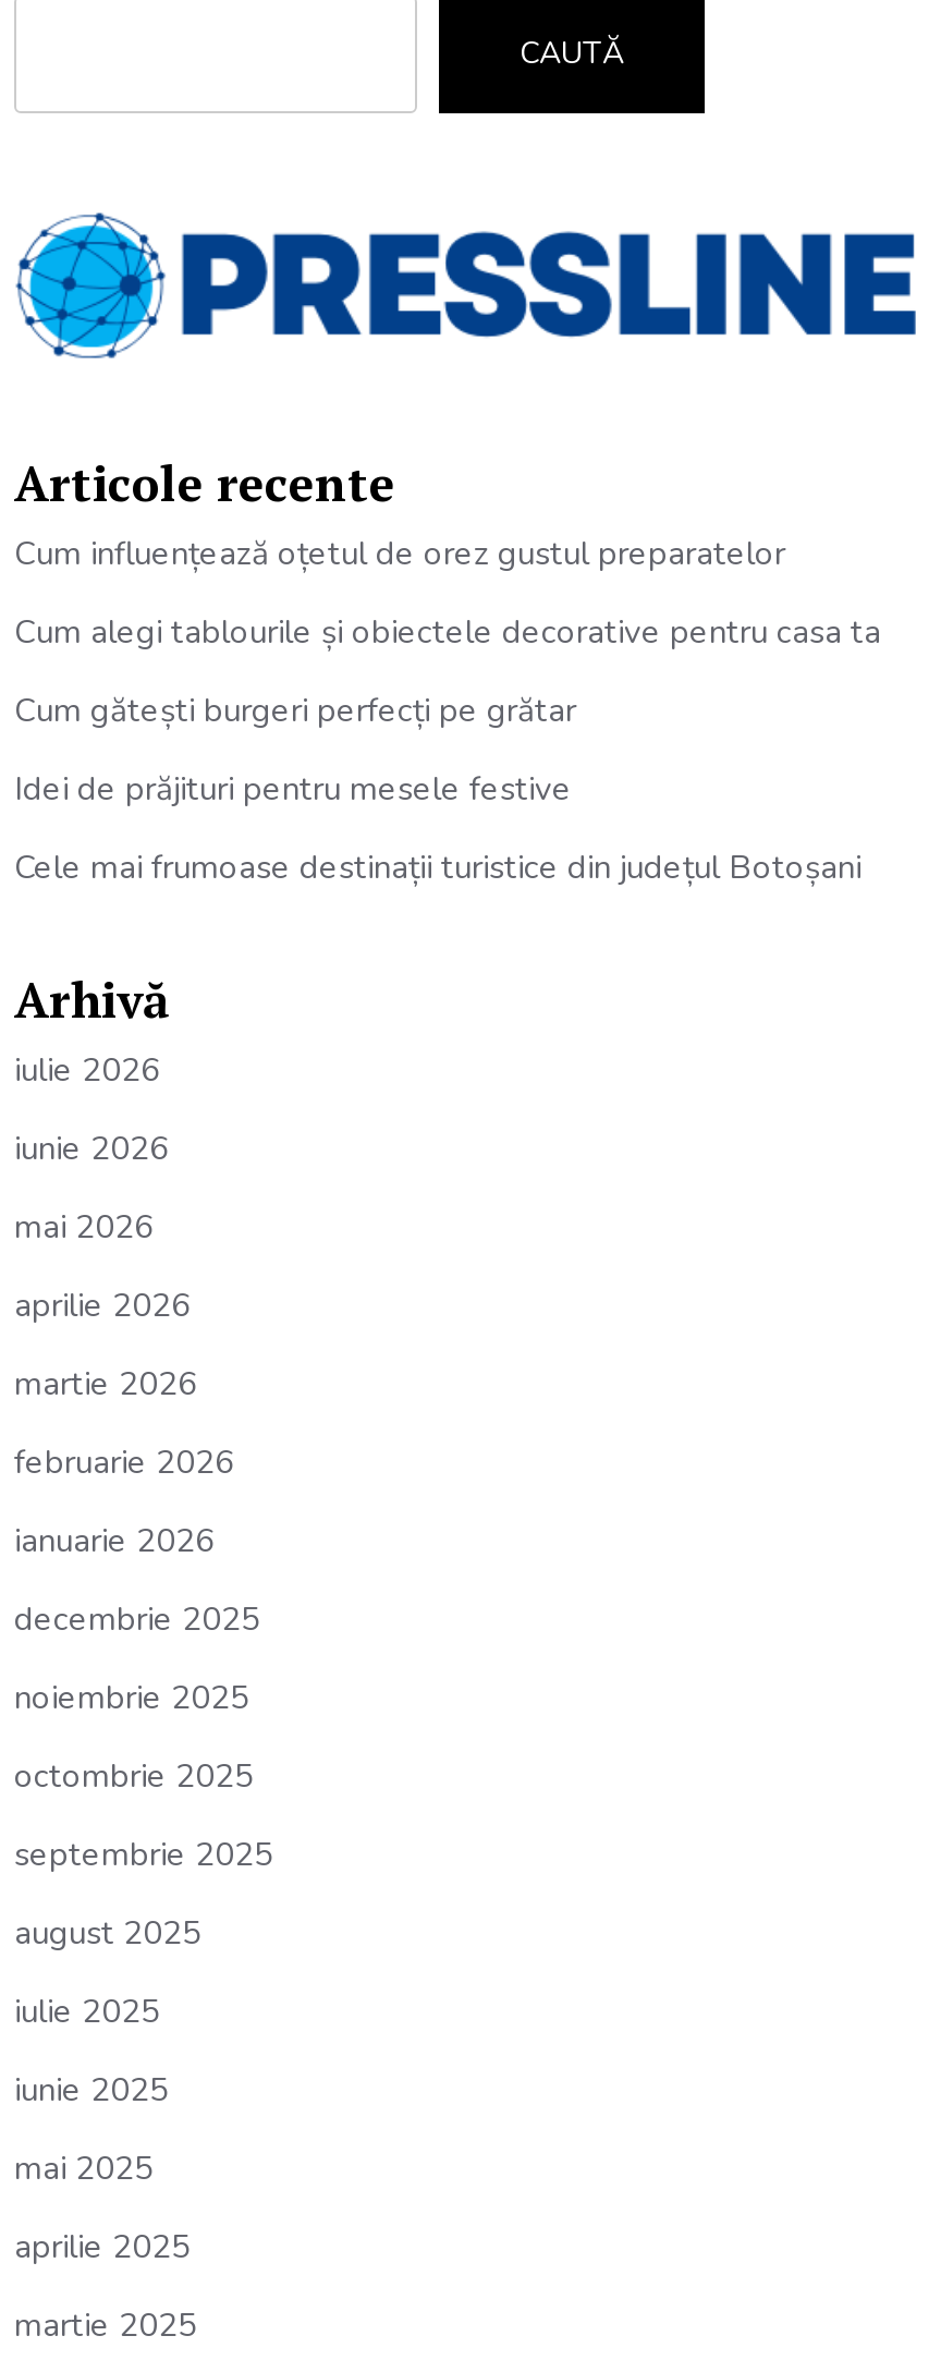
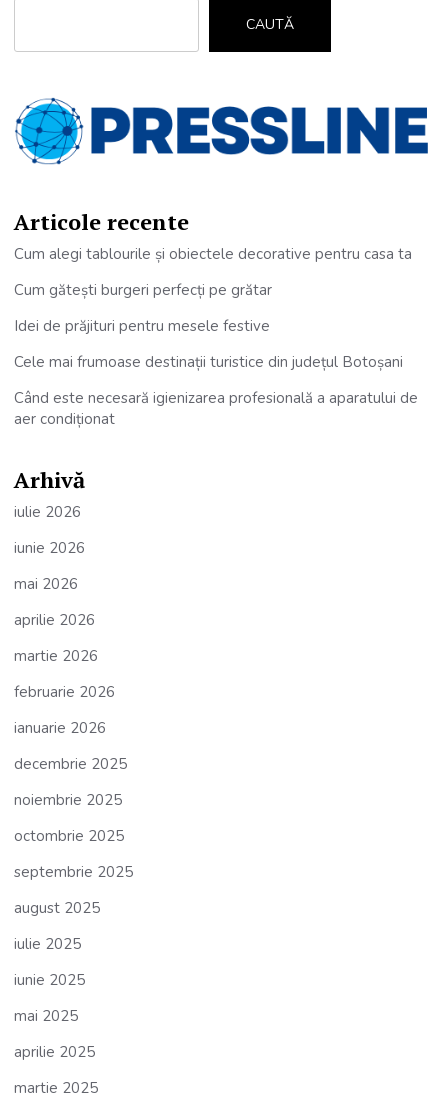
- Cum influențează oțetul de orez gustul preparatelor

moved up: Cum alegi tablourile și obiectele decorative pentru casa ta | Cum gătești burgeri perfecți pe grătar | Idei de prăjituri pentru mesele festive | Cele mai frumoase destinații turistice din județul Botoșani

+ Când este necesară igienizarea profesională a aparatului de
+ aer condiționat
